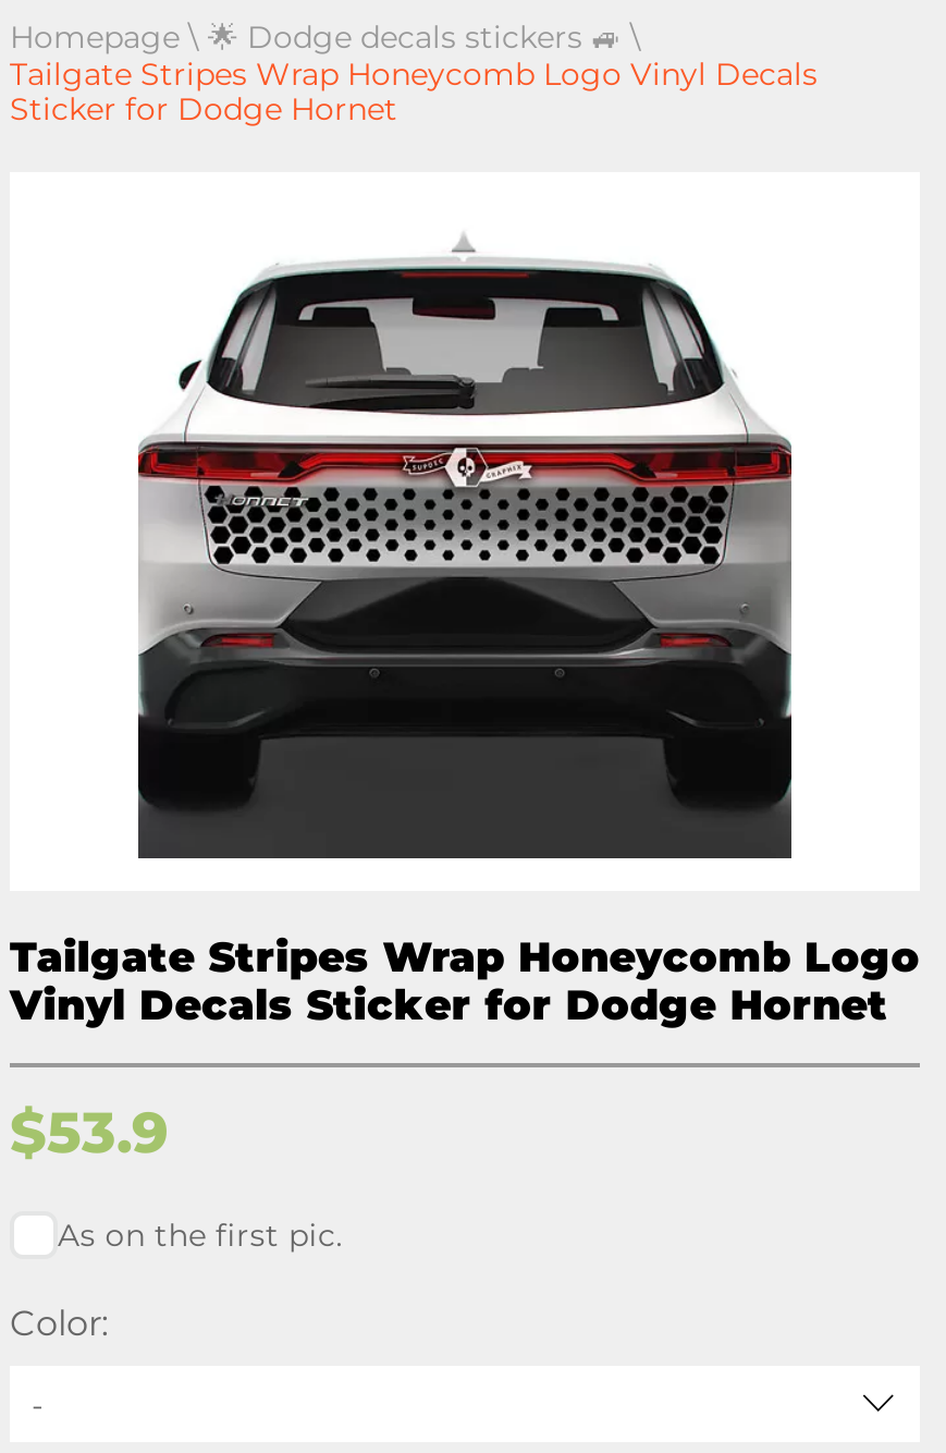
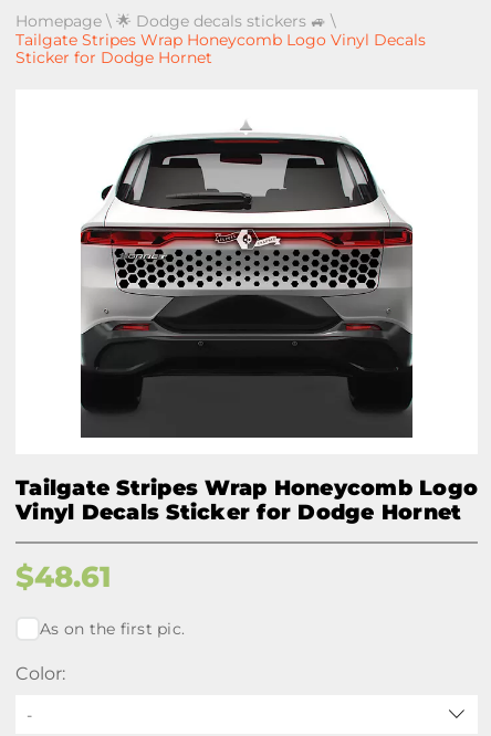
- $53.9
+ $48.61
